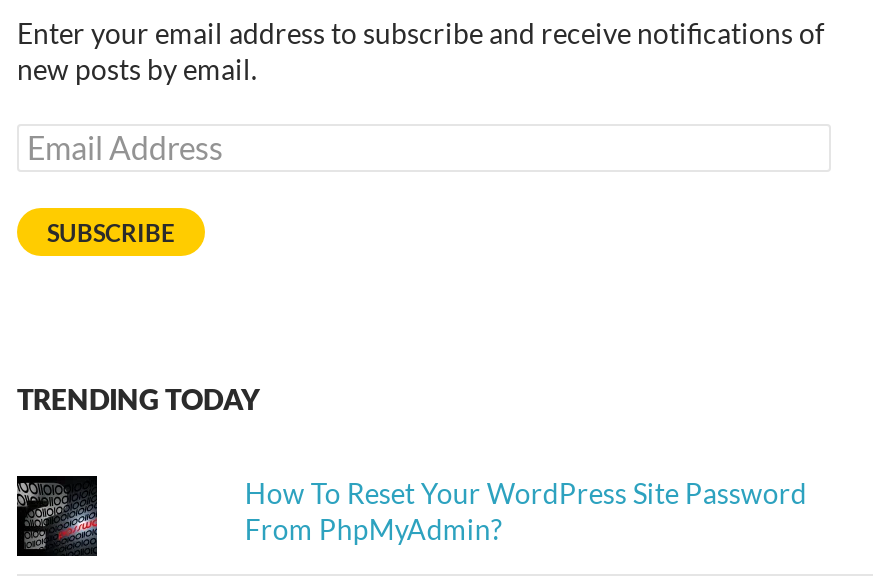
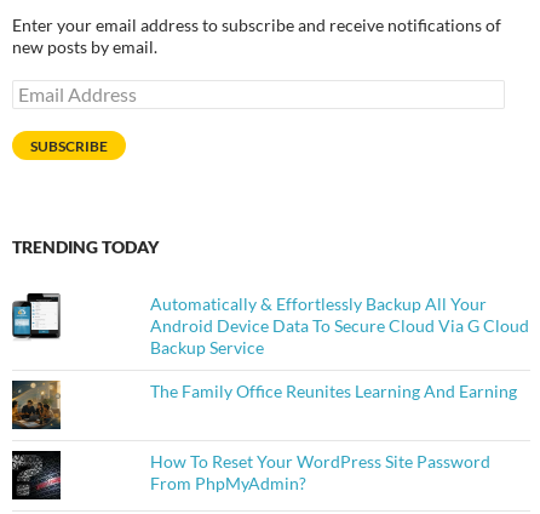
+ [image]

+ [image]

+ Automatically & Effortlessly Backup All Your
+ Android Device Data To Secure Cloud Via G Cloud
+ Backup Service
+ The Family Office Reunites Learning And Earning
